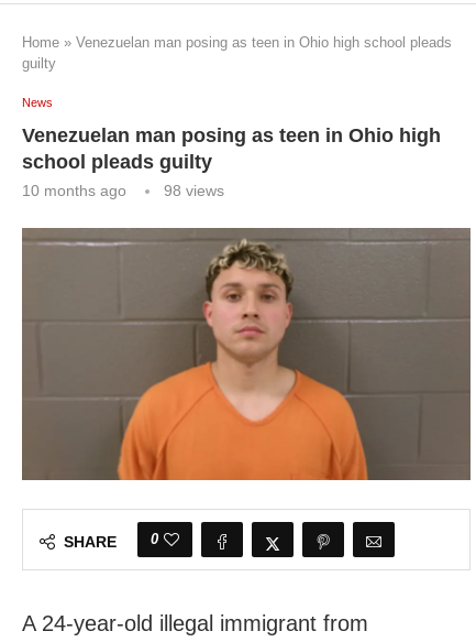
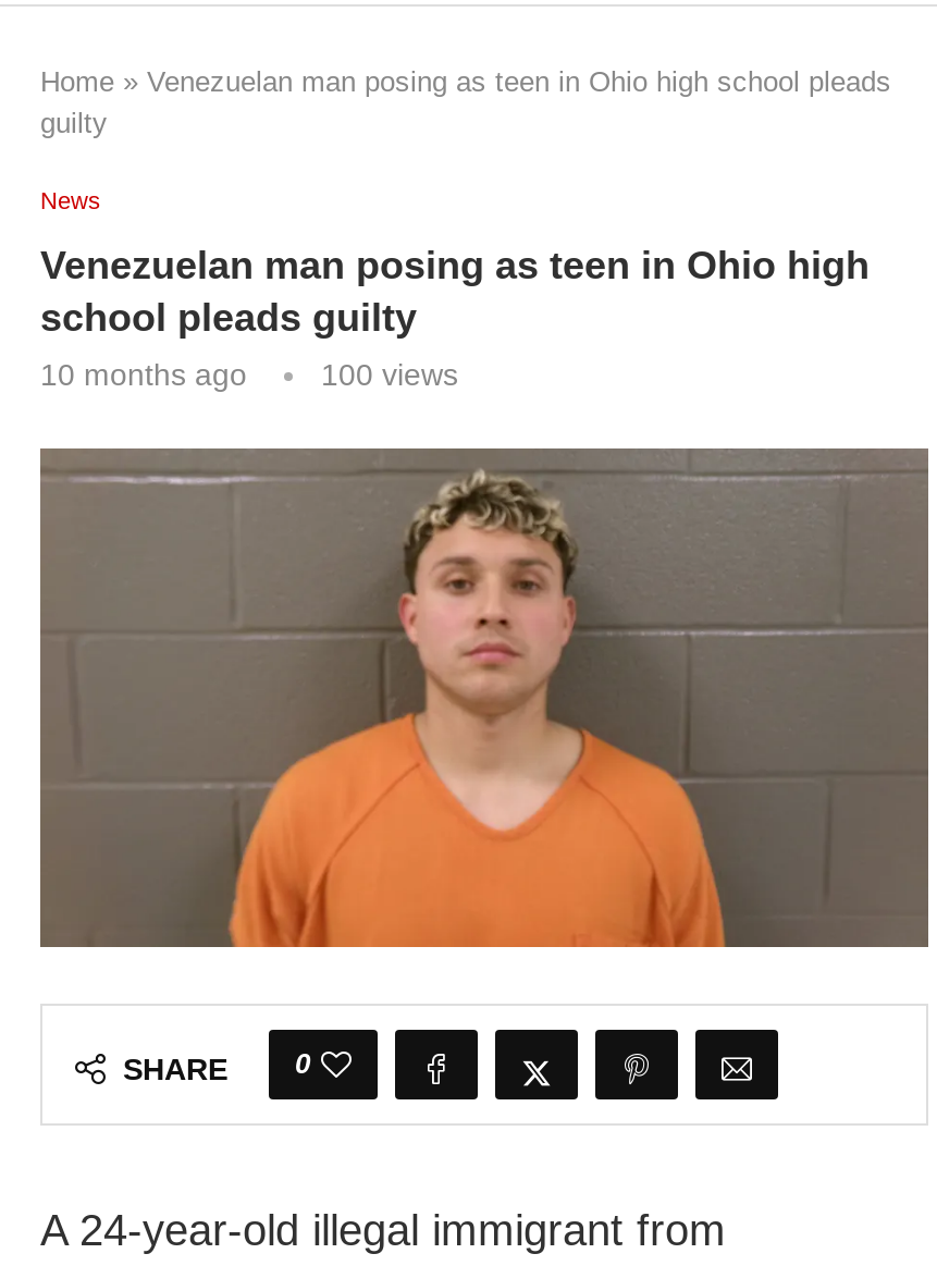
- 98 views
+ 100 views
